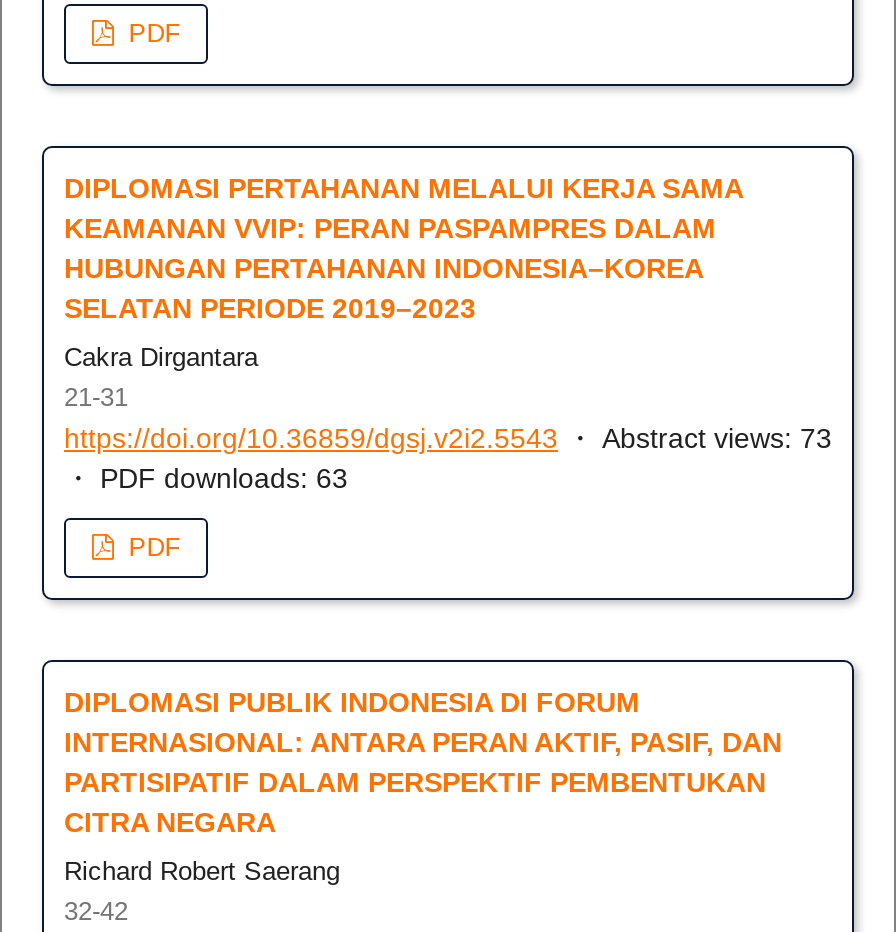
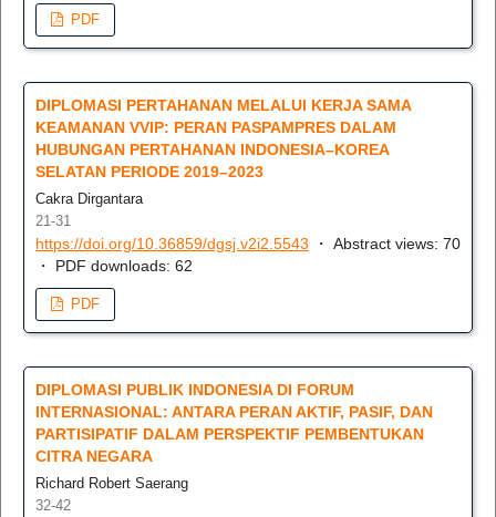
- https://doi.org/10.36859/dgsj.v2i2.5543・ Abstract views: 73
+ https://doi.org/10.36859/dgsj.v2i2.5543・ Abstract views: 70

- ・ PDF downloads: 63
+ ・ PDF downloads: 62
